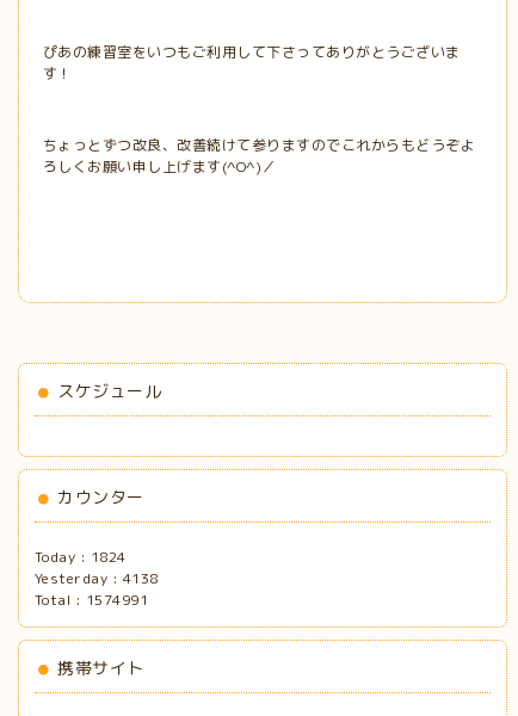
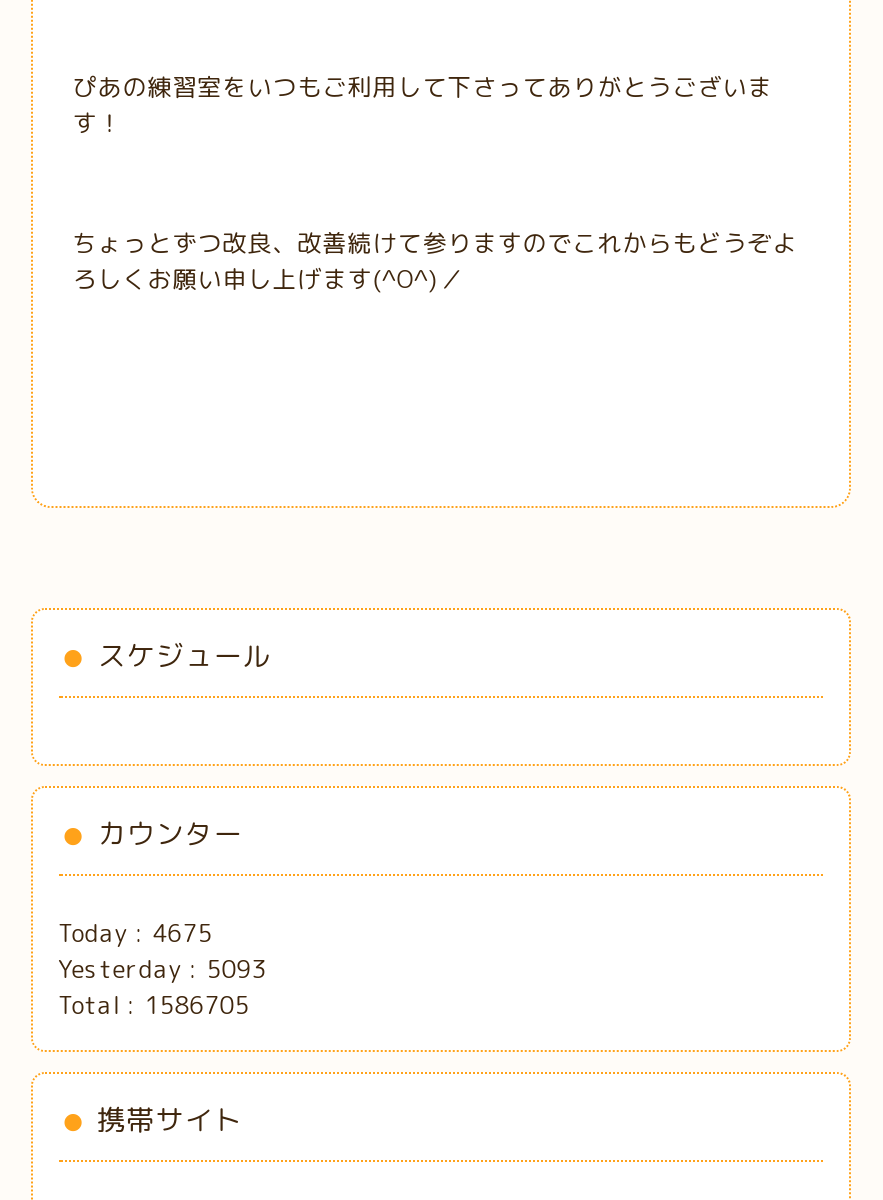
- Today : 1824
+ Today : 4675

- Yesterday : 4138
+ Yesterday : 5093

- Total : 1574991
+ Total : 1586705
